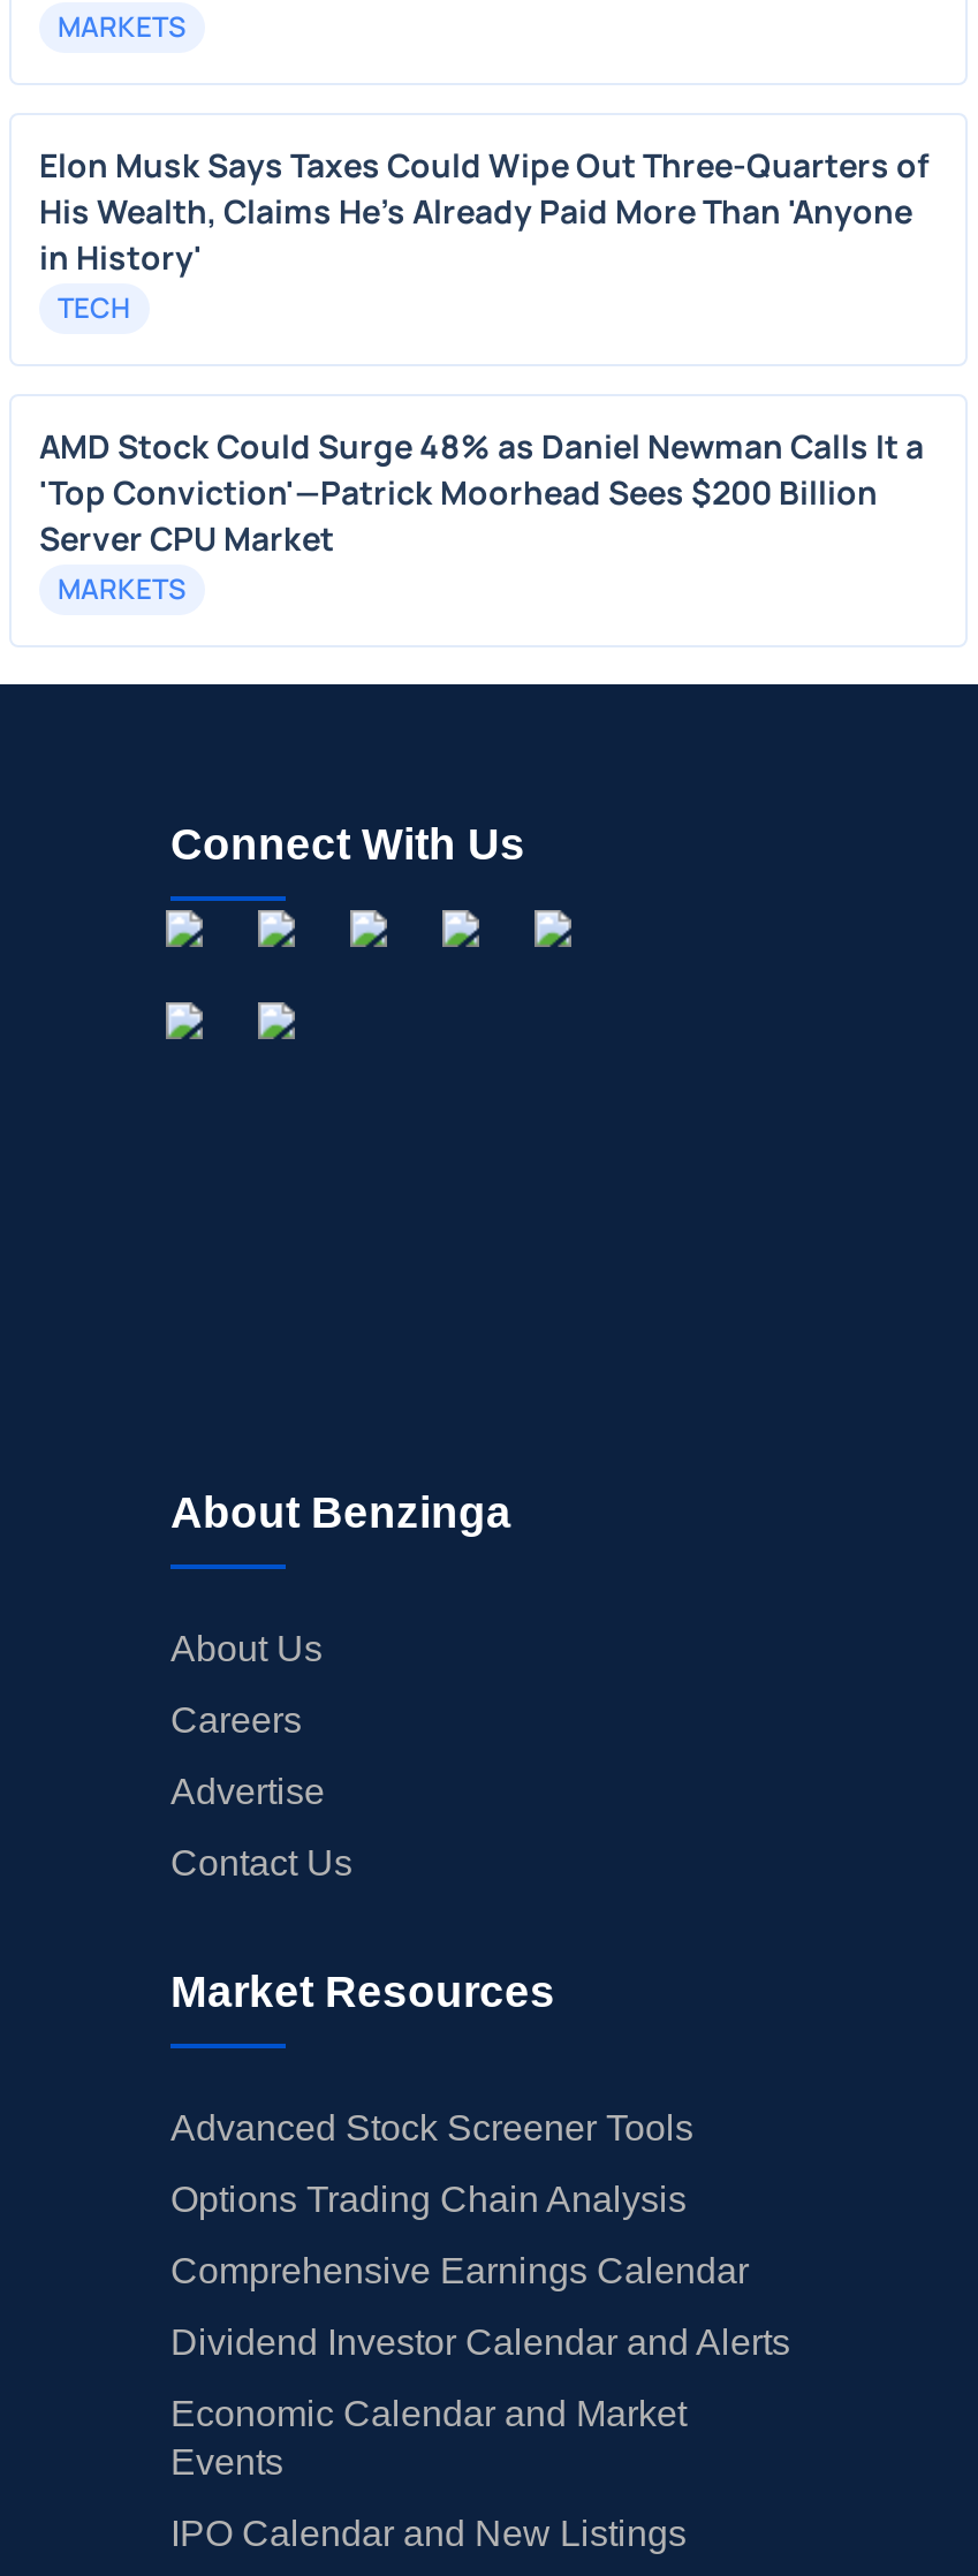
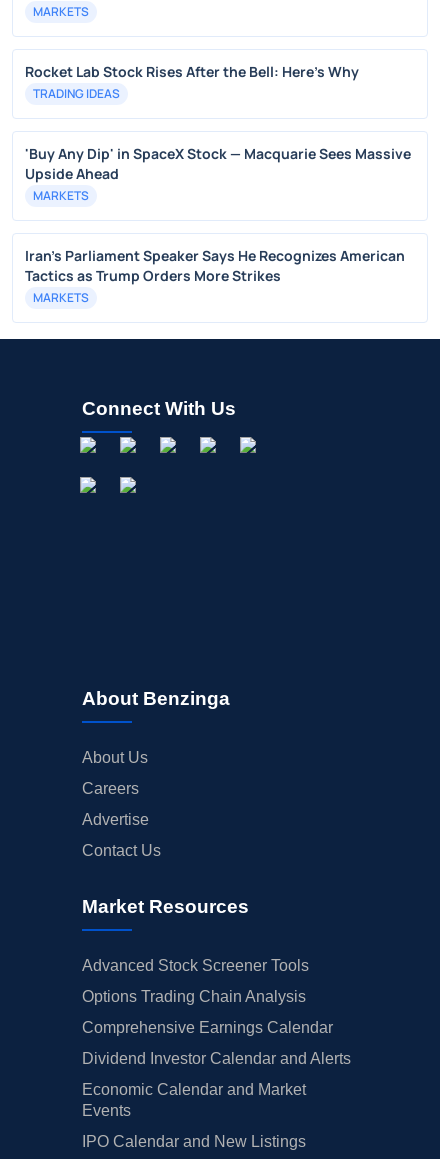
- Elon Musk Says Taxes Could Wipe Out Three-Quarters of
- His Wealth, Claims He's Already Paid More Than 'Anyone
- in History'
- TECH
- AMD Stock Could Surge 48% as Daniel Newman Calls It a
- 'Top Conviction'—Patrick Moorhead Sees $200 Billion
- Server CPU Market
+ Rocket Lab Stock Rises After the Bell: Here's Why
+ TRADING IDEAS
+ 'Buy Any Dip' in SpaceX Stock — Macquarie Sees Massive
+ Upside Ahead
+ MARKETS
+ Iran's Parliament Speaker Says He Recognizes American
+ Tactics as Trump Orders More Strikes
